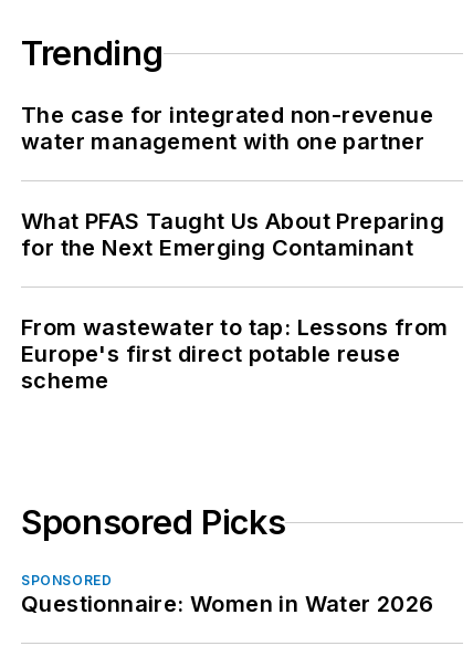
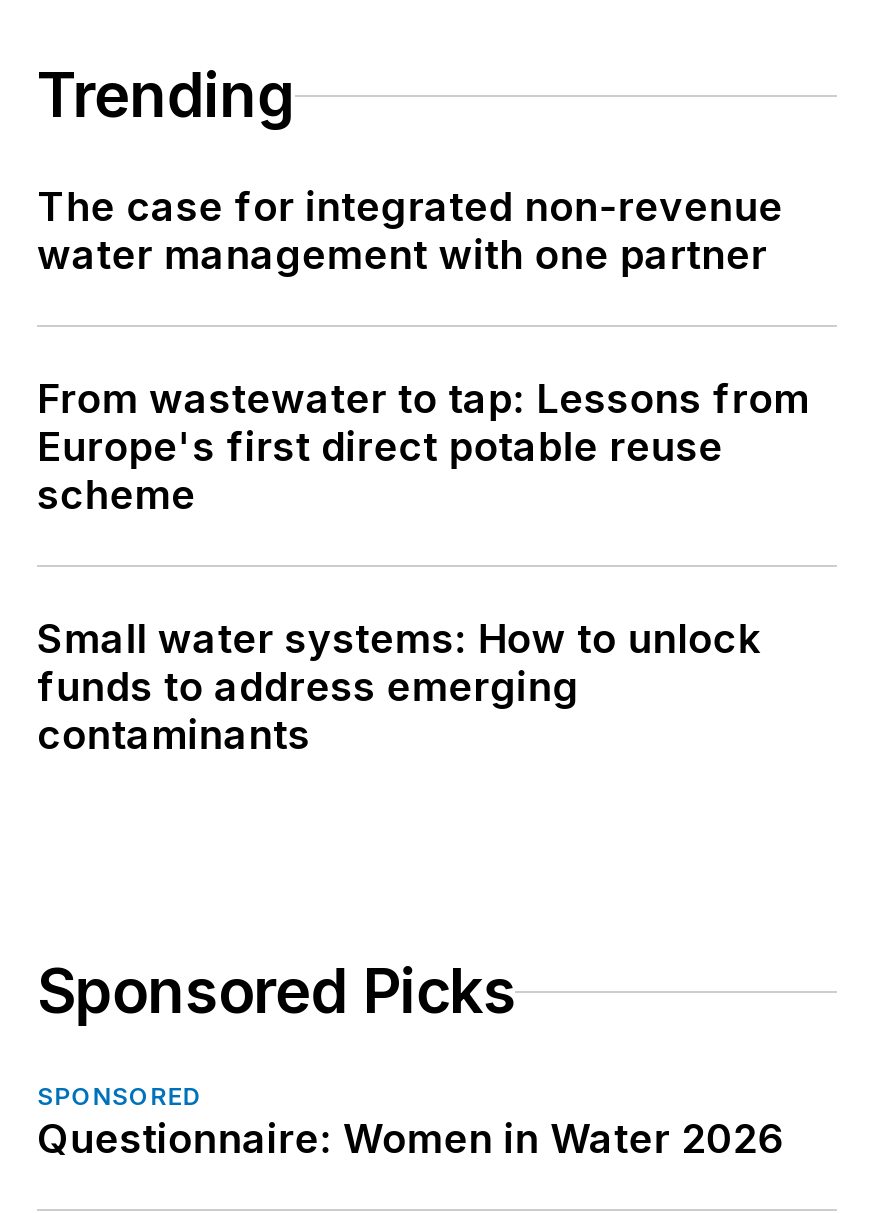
- What PFAS Taught Us About Preparing
- for the Next Emerging Contaminant

moved up: From wastewater to tap: Lessons from | Europe's first direct potable reuse | scheme

+ Small water systems: How to unlock
+ funds to address emerging
+ contaminants
